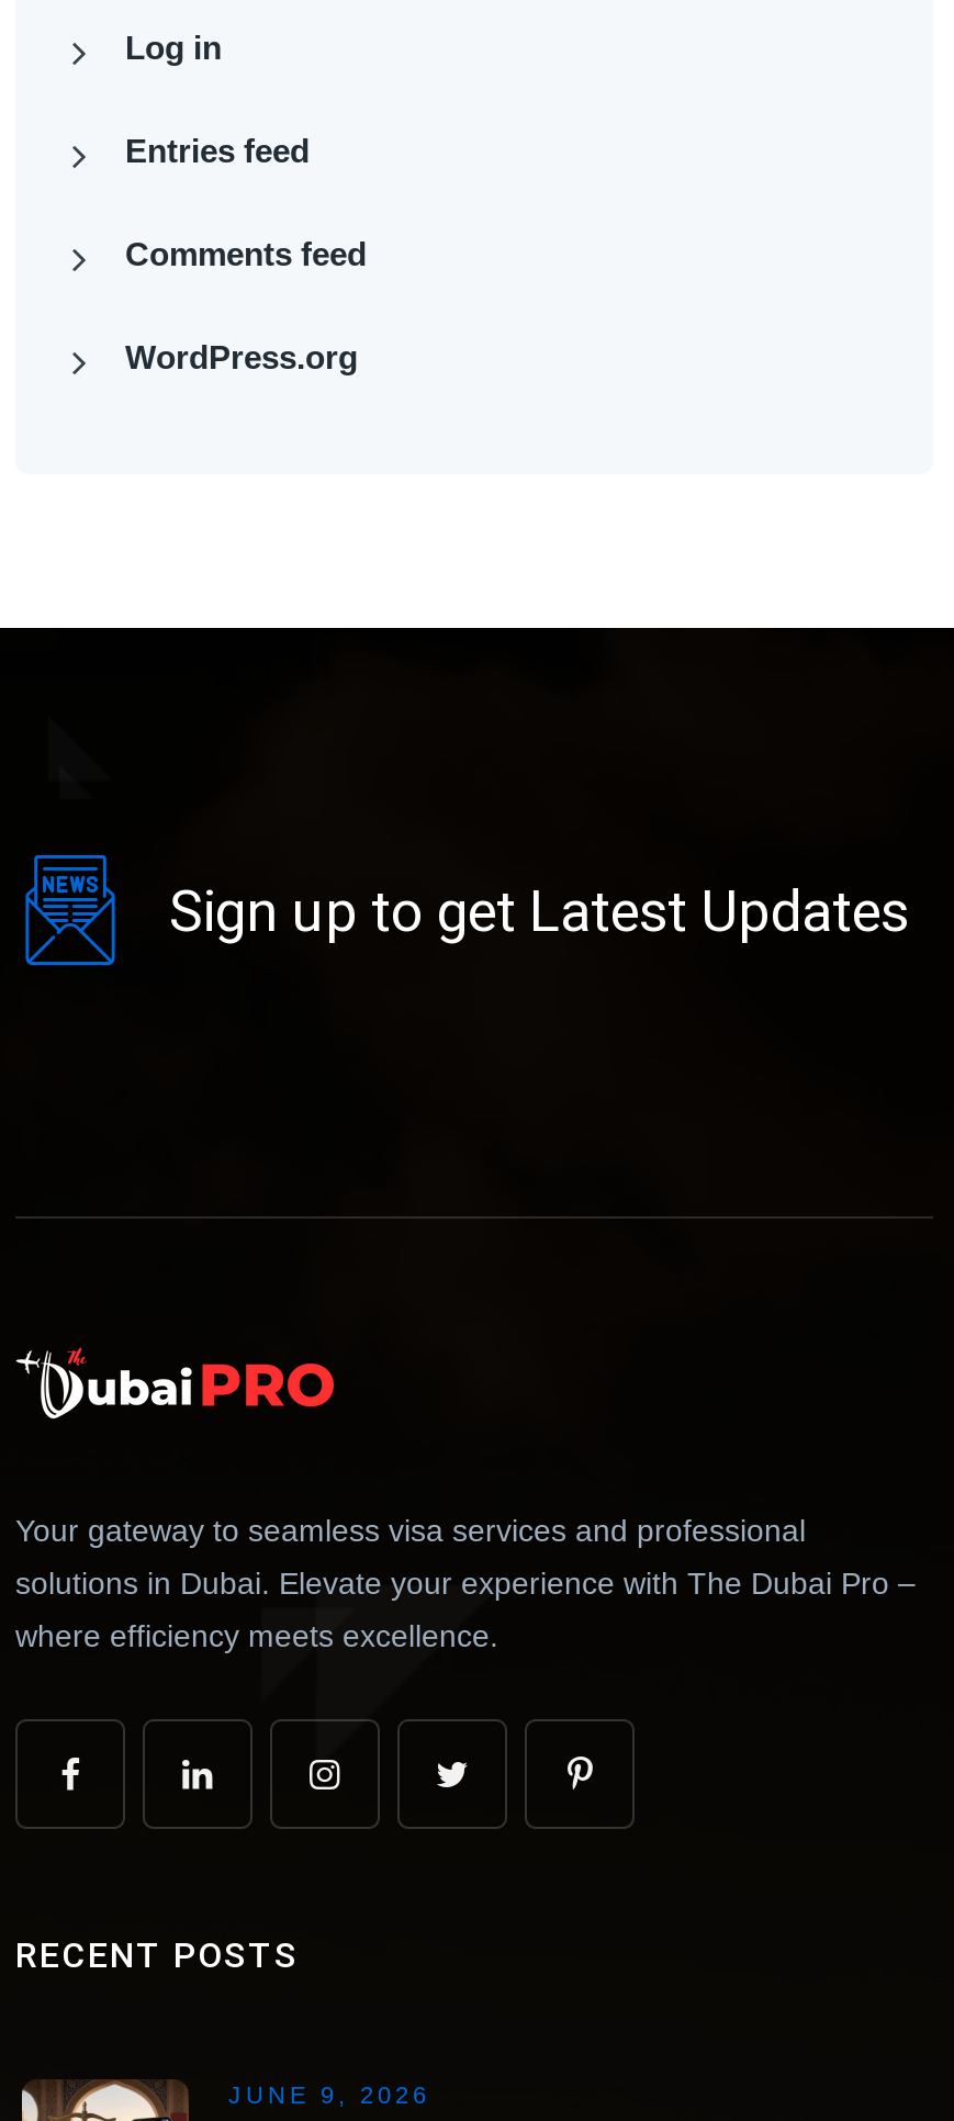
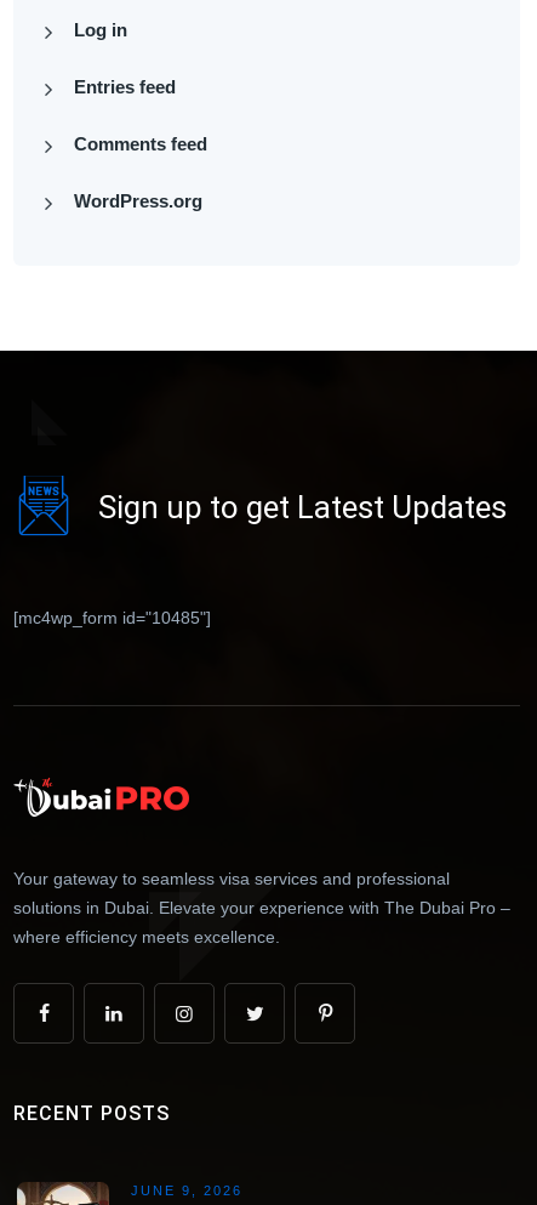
+ [mc4wp_form id="10485"]
